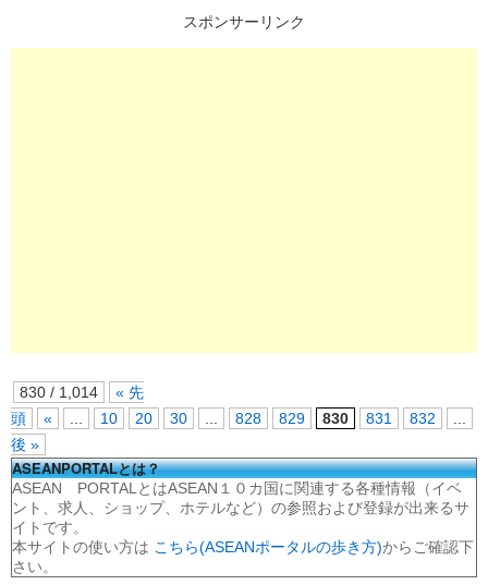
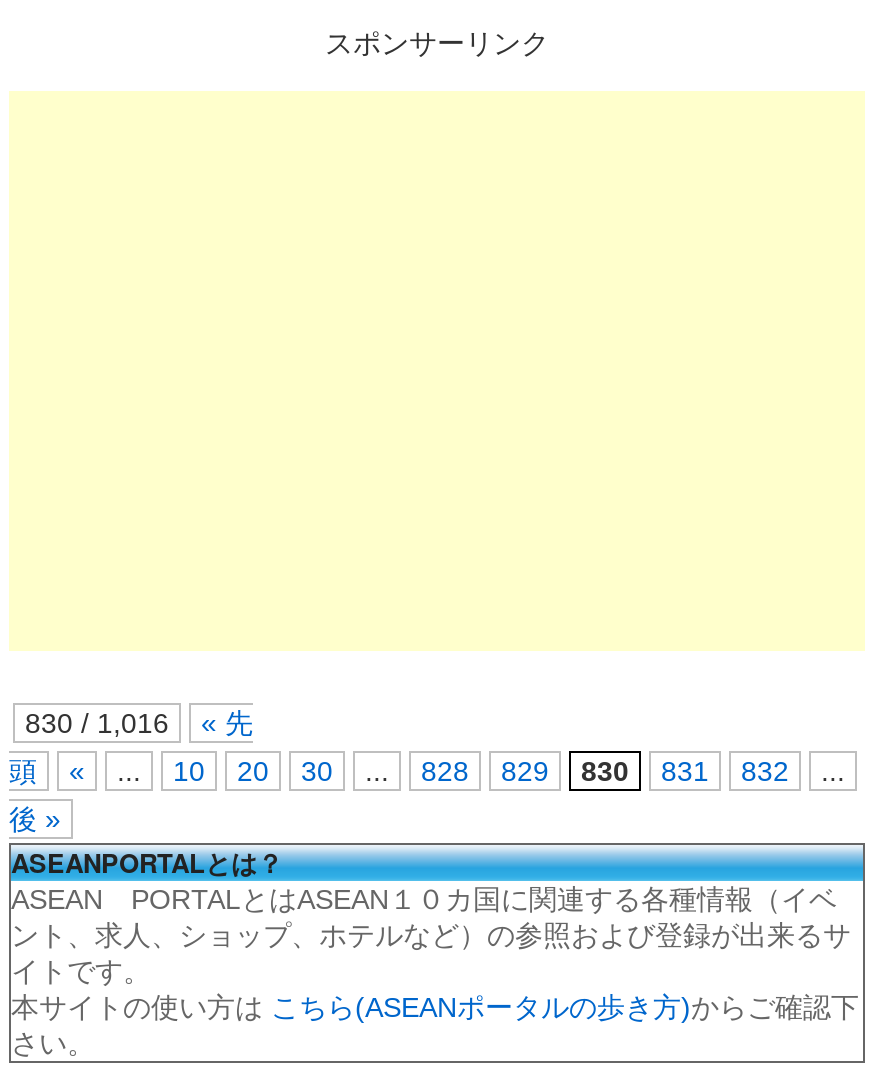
- 830 / 1,014 « 先
+ 830 / 1,016 « 先
